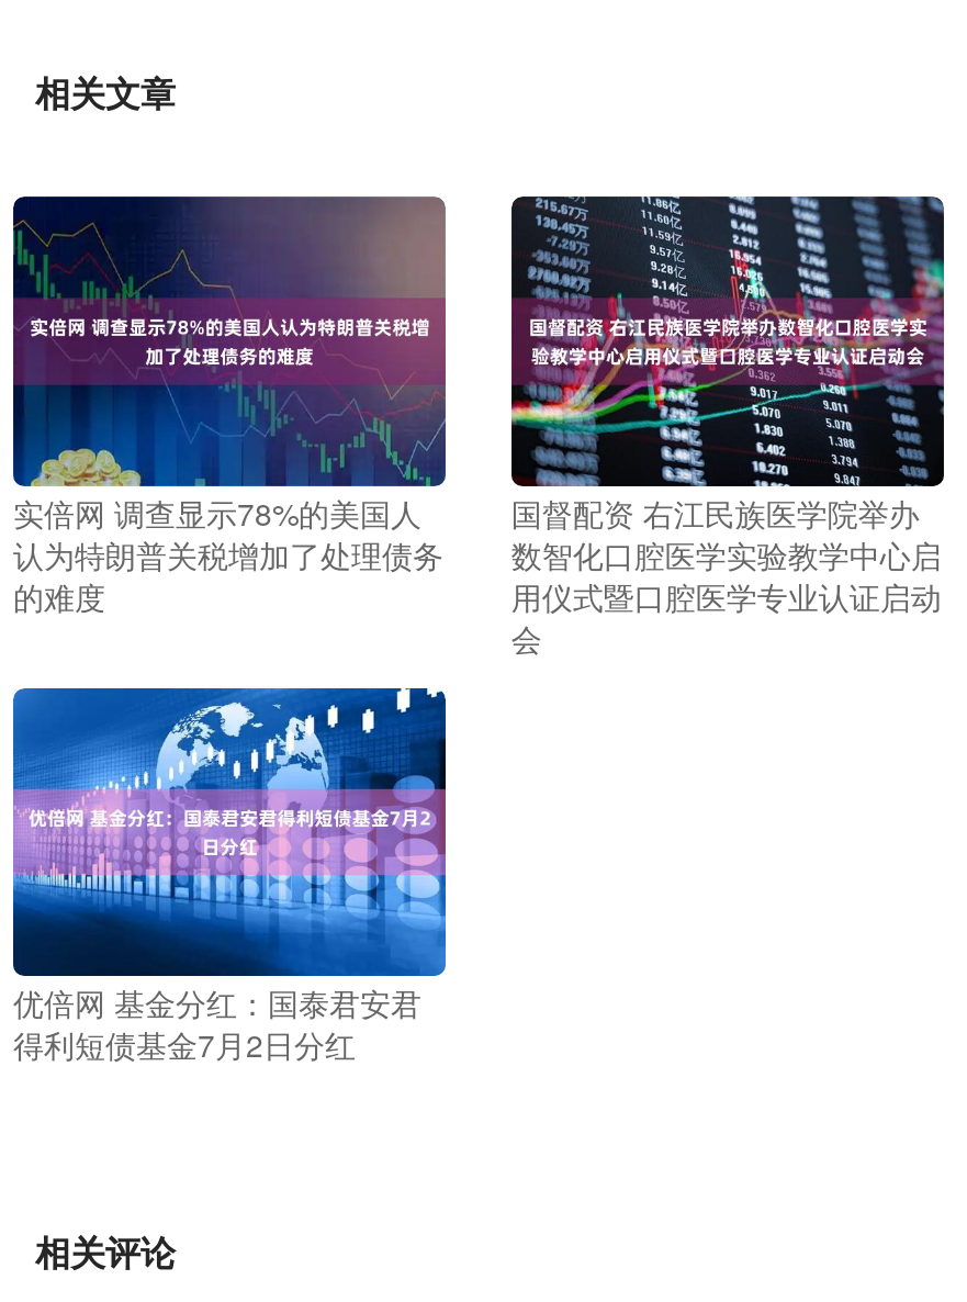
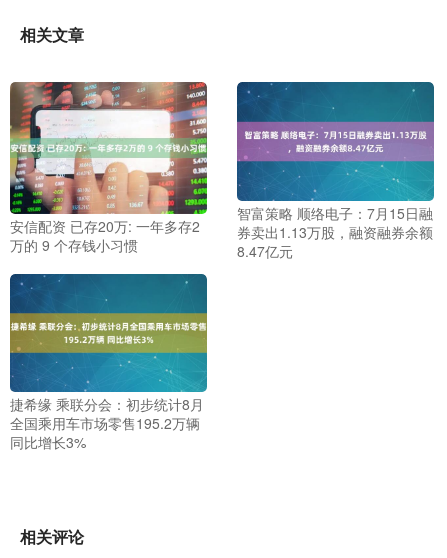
- [image]
- 实倍网 调查显示78%的美国人
- 认为特朗普关税增加了处理债务
- 的难度
+ [image]
+ 安信配资 已存20万: 一年多存2
+ 万的 9 个存钱小习惯

- [image]
- 国督配资 右江民族医学院举办
- 数智化口腔医学实验教学中心启
- 用仪式暨口腔医学专业认证启动
- 会
+ [image]
+ 智富策略 顺络电子：7月15日融
+ 券卖出1.13万股，融资融券余额
+ 8.47亿元

- [image]
+ [image]

- 优倍网 基金分红：国泰君安君
- 得利短债基金7月2日分红
+ 捷希缘 乘联分会：初步统计8月
+ 全国乘用车市场零售195.2万辆
+ 同比增长3%
